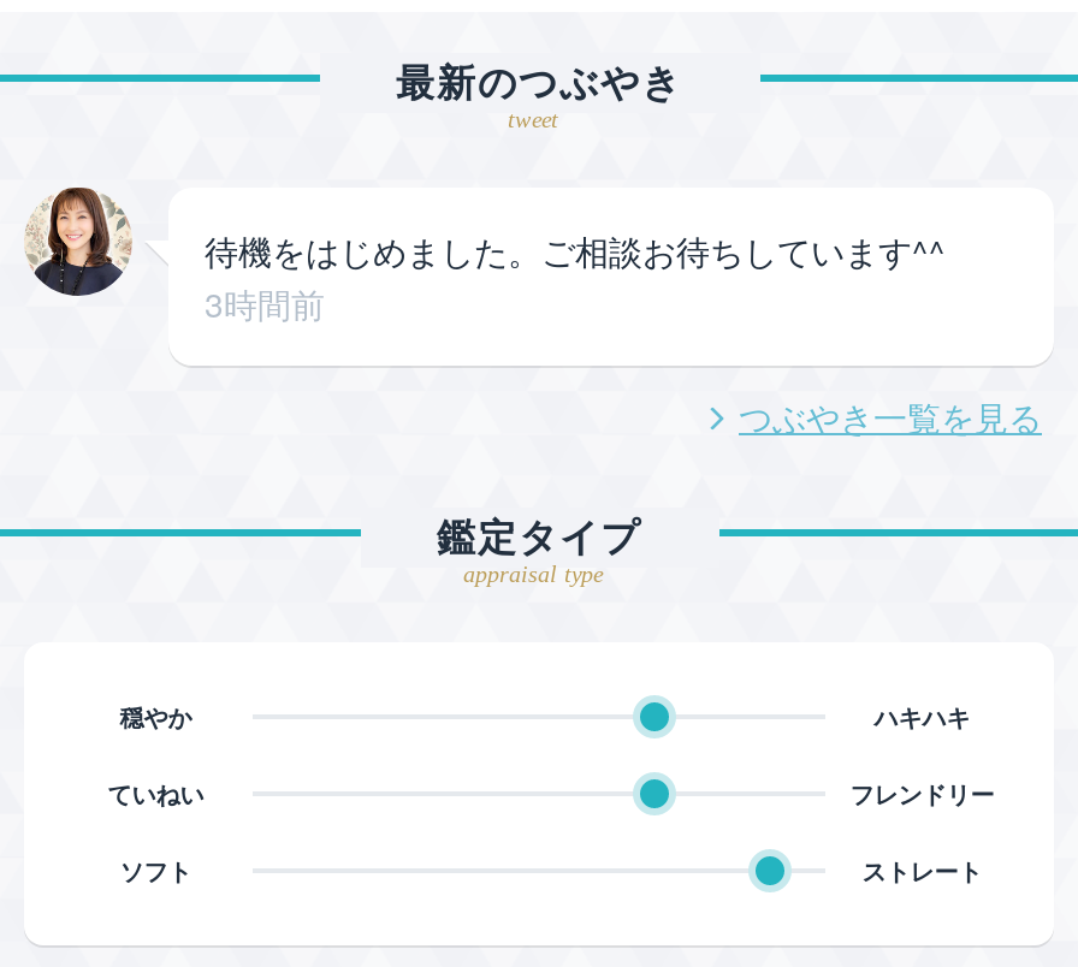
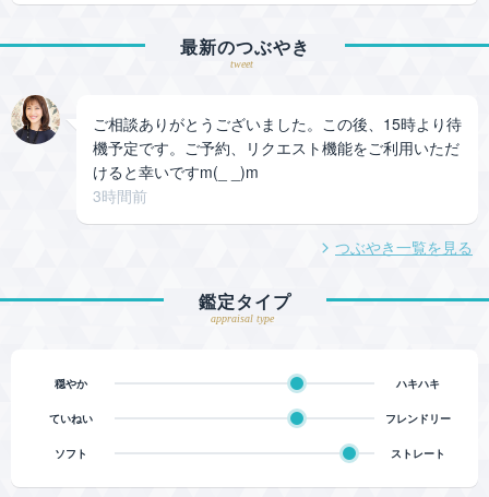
- 待機をはじめました。ご相談お待ちしています^^
+ ご相談ありがとうございました。この後、15時より待
+ 機予定です。ご予約、リクエスト機能をご利用いただ
+ けると幸いですm(_ _)m
